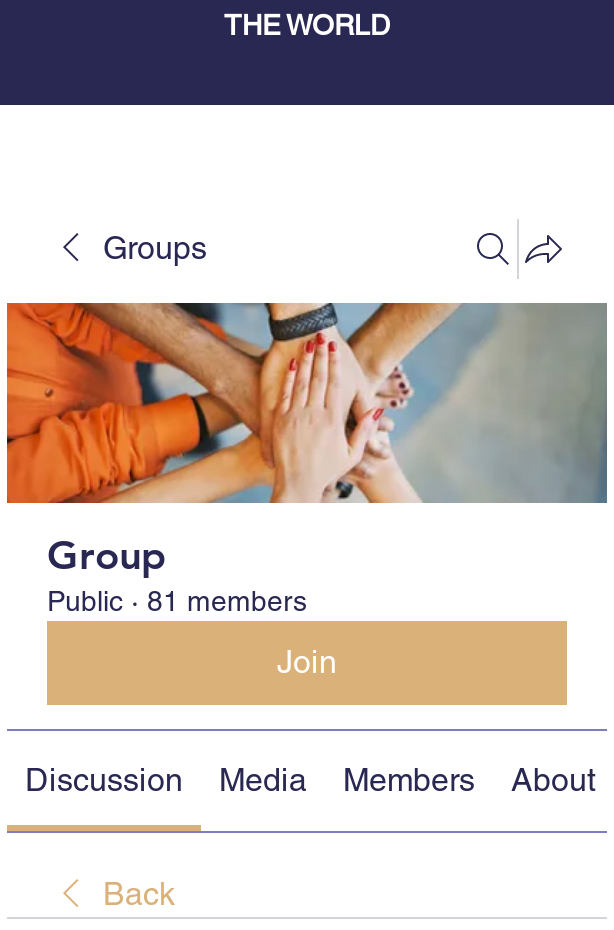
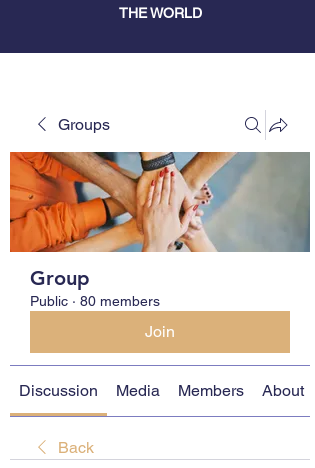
- Public · 81 members
+ Public · 80 members
